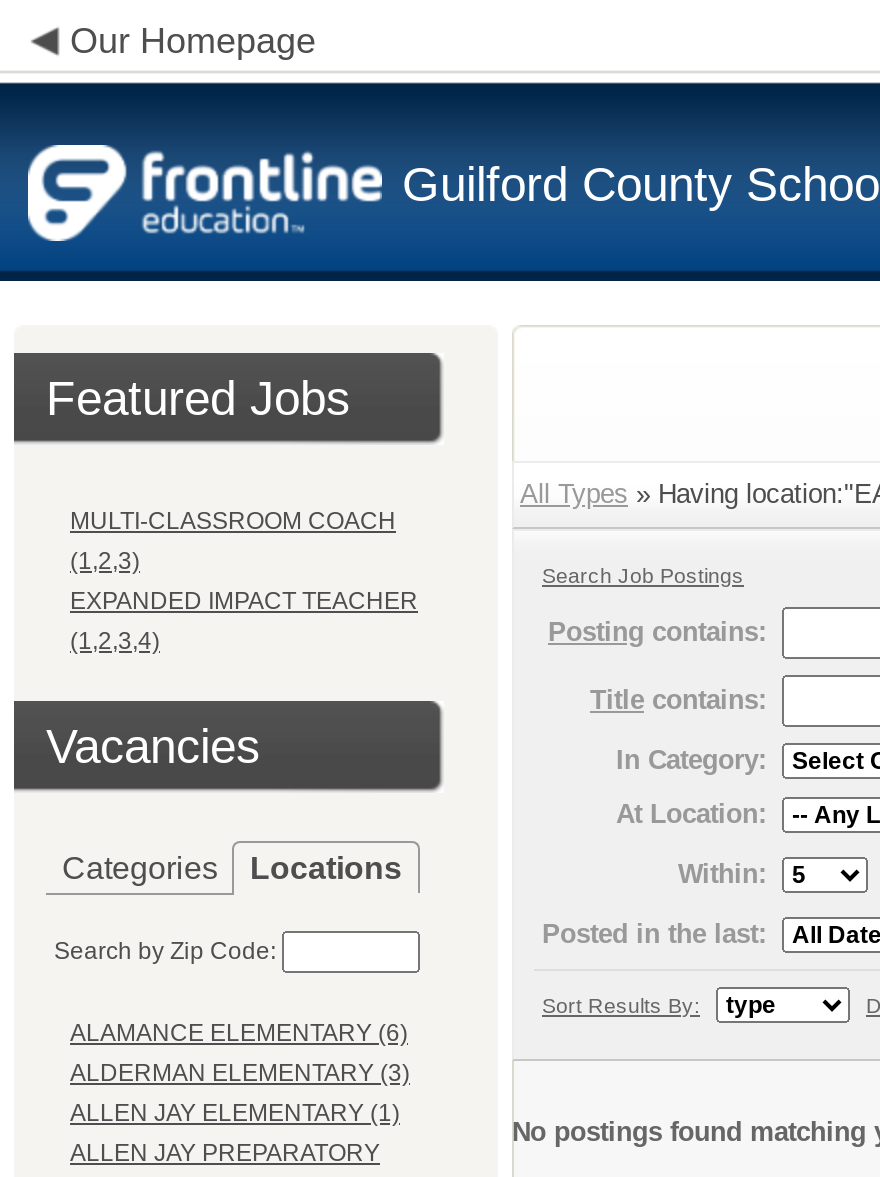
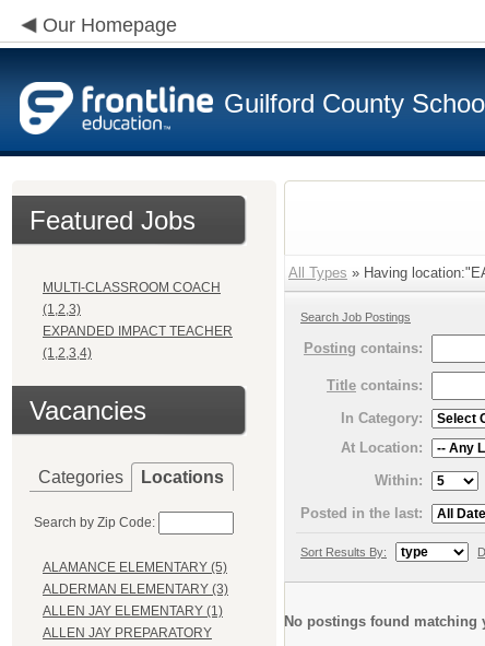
- ALAMANCE ELEMENTARY (6)
+ ALAMANCE ELEMENTARY (5)
